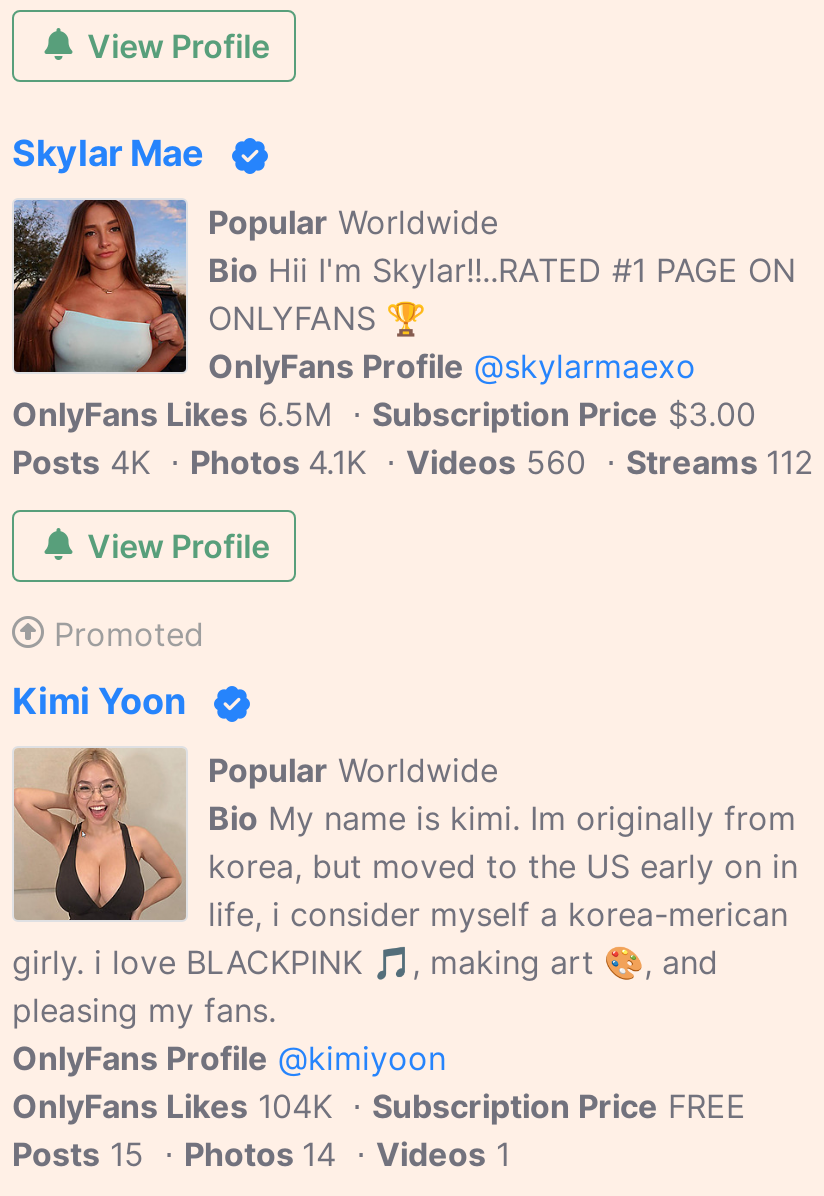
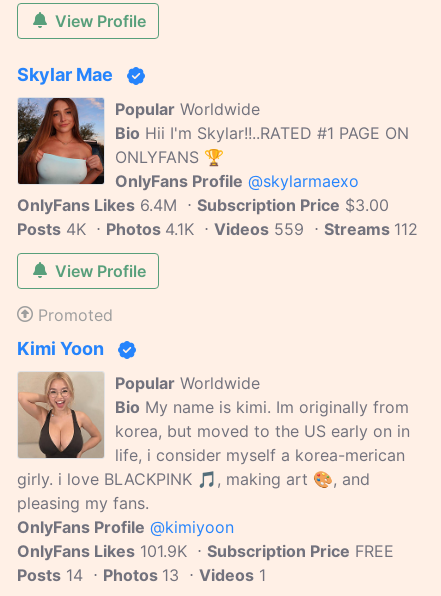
- OnlyFans Likes 6.5M
+ OnlyFans Likes 6.4M

- Posts 4K Photos 4.1K Videos 560 Streams 112
+ Posts 4K Photos 4.1K Videos 559 Streams 112

- OnlyFans Likes 104K
+ OnlyFans Likes 101.9K

- Posts 15
+ Posts 14

- Photos 14
+ Photos 13
